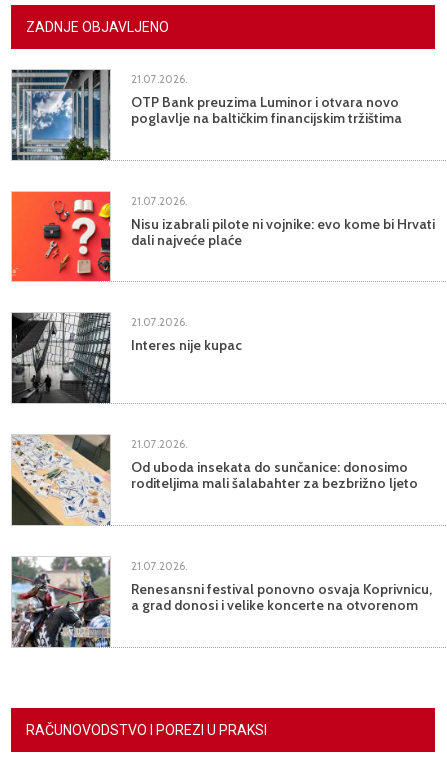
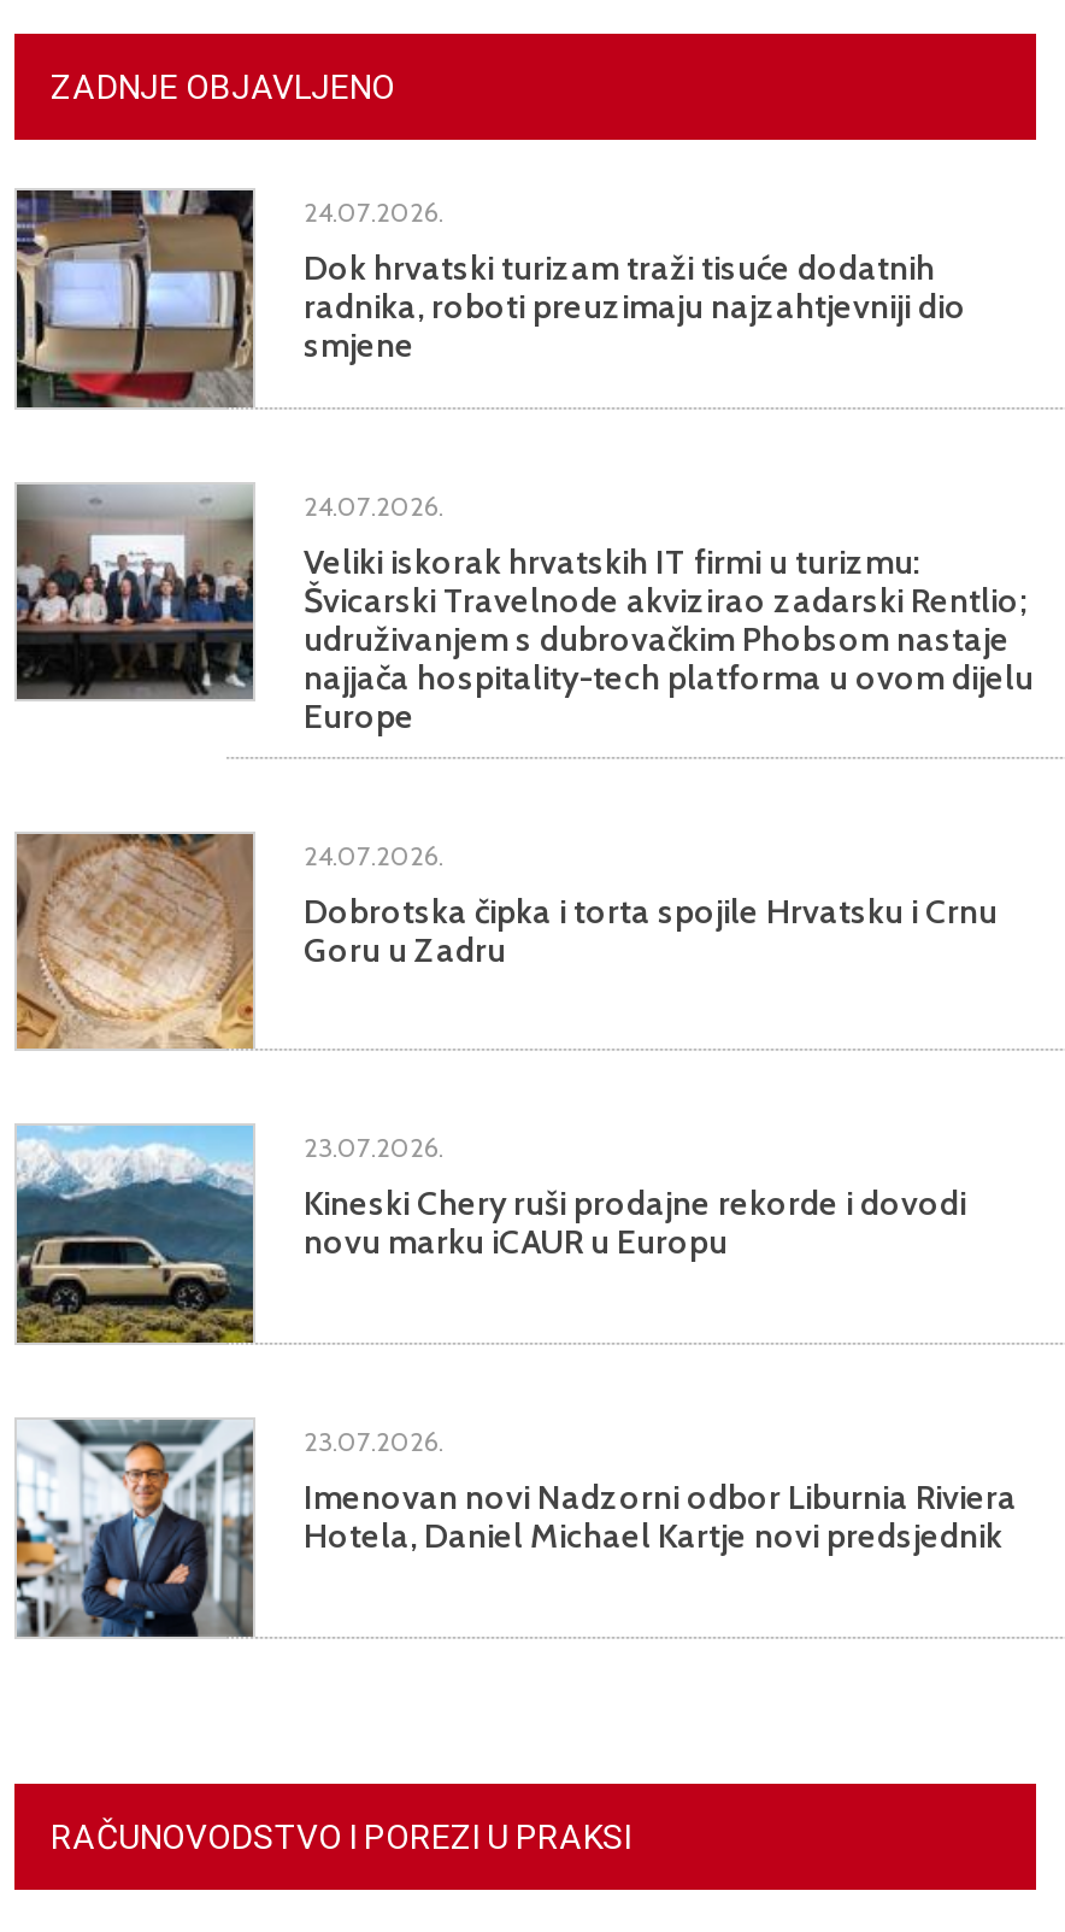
- [image]
- 21.07.2026.
- OTP Bank preuzima Luminor i otvara novo
- poglavlje na baltičkim financijskim tržištima
+ [image]
+ 24.07.2026.
+ Dok hrvatski turizam traži tisuće dodatnih
+ radnika, roboti preuzimaju najzahtjevniji dio
+ smjene

- [image]
- 21.07.2026.
- Nisu izabrali pilote ni vojnike: evo kome bi Hrvati
- dali najveće plaće
+ [image]
+ 24.07.2026.
+ Veliki iskorak hrvatskih IT firmi u turizmu:
+ Švicarski Travelnode akvizirao zadarski Rentlio;
+ udruživanjem s dubrovačkim Phobsom nastaje
+ najjača hospitality-tech platforma u ovom dijelu
+ Europe

- [image]
- 21.07.2026.
- Interes nije kupac
+ [image]
+ 24.07.2026.
+ Dobrotska čipka i torta spojile Hrvatsku i Crnu
+ Goru u Zadru

- [image]
- 21.07.2026.
- Od uboda insekata do sunčanice: donosimo
- roditeljima mali šalabahter za bezbrižno ljeto
+ [image]
+ 23.07.2026.
+ Kineski Chery ruši prodajne rekorde i dovodi
+ novu marku iCAUR u Europu

- [image]
- 21.07.2026.
- Renesansni festival ponovno osvaja Koprivnicu,
- a grad donosi i velike koncerte na otvorenom
+ [image]
+ 23.07.2026.
+ Imenovan novi Nadzorni odbor Liburnia Riviera
+ Hotela, Daniel Michael Kartje novi predsjednik
